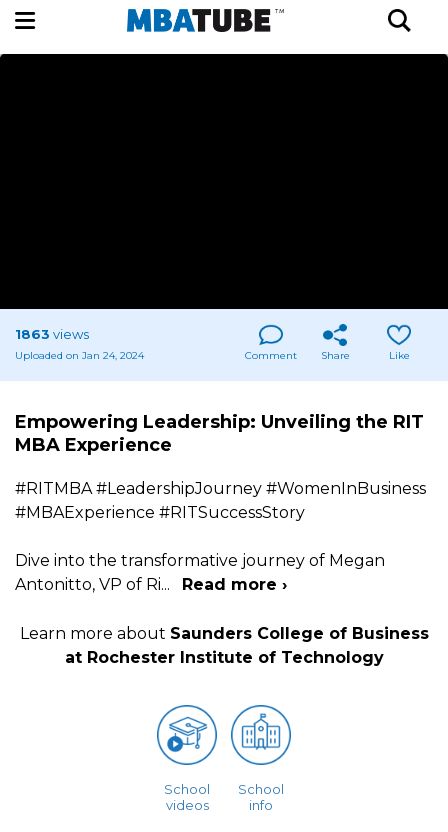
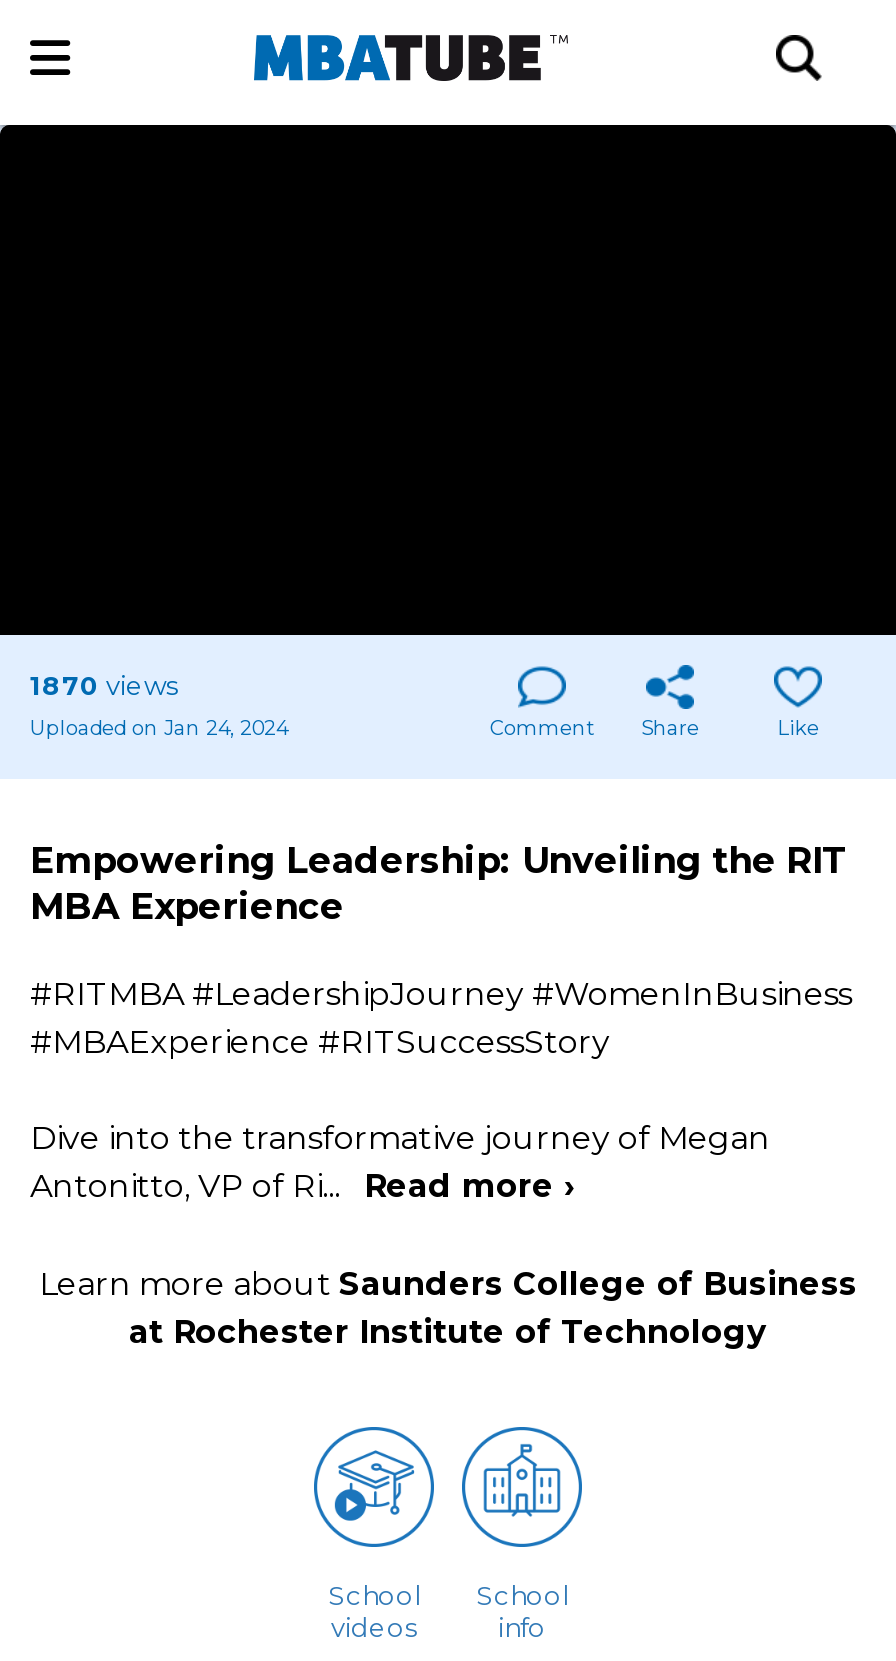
- 1863 views
+ 1870 views
